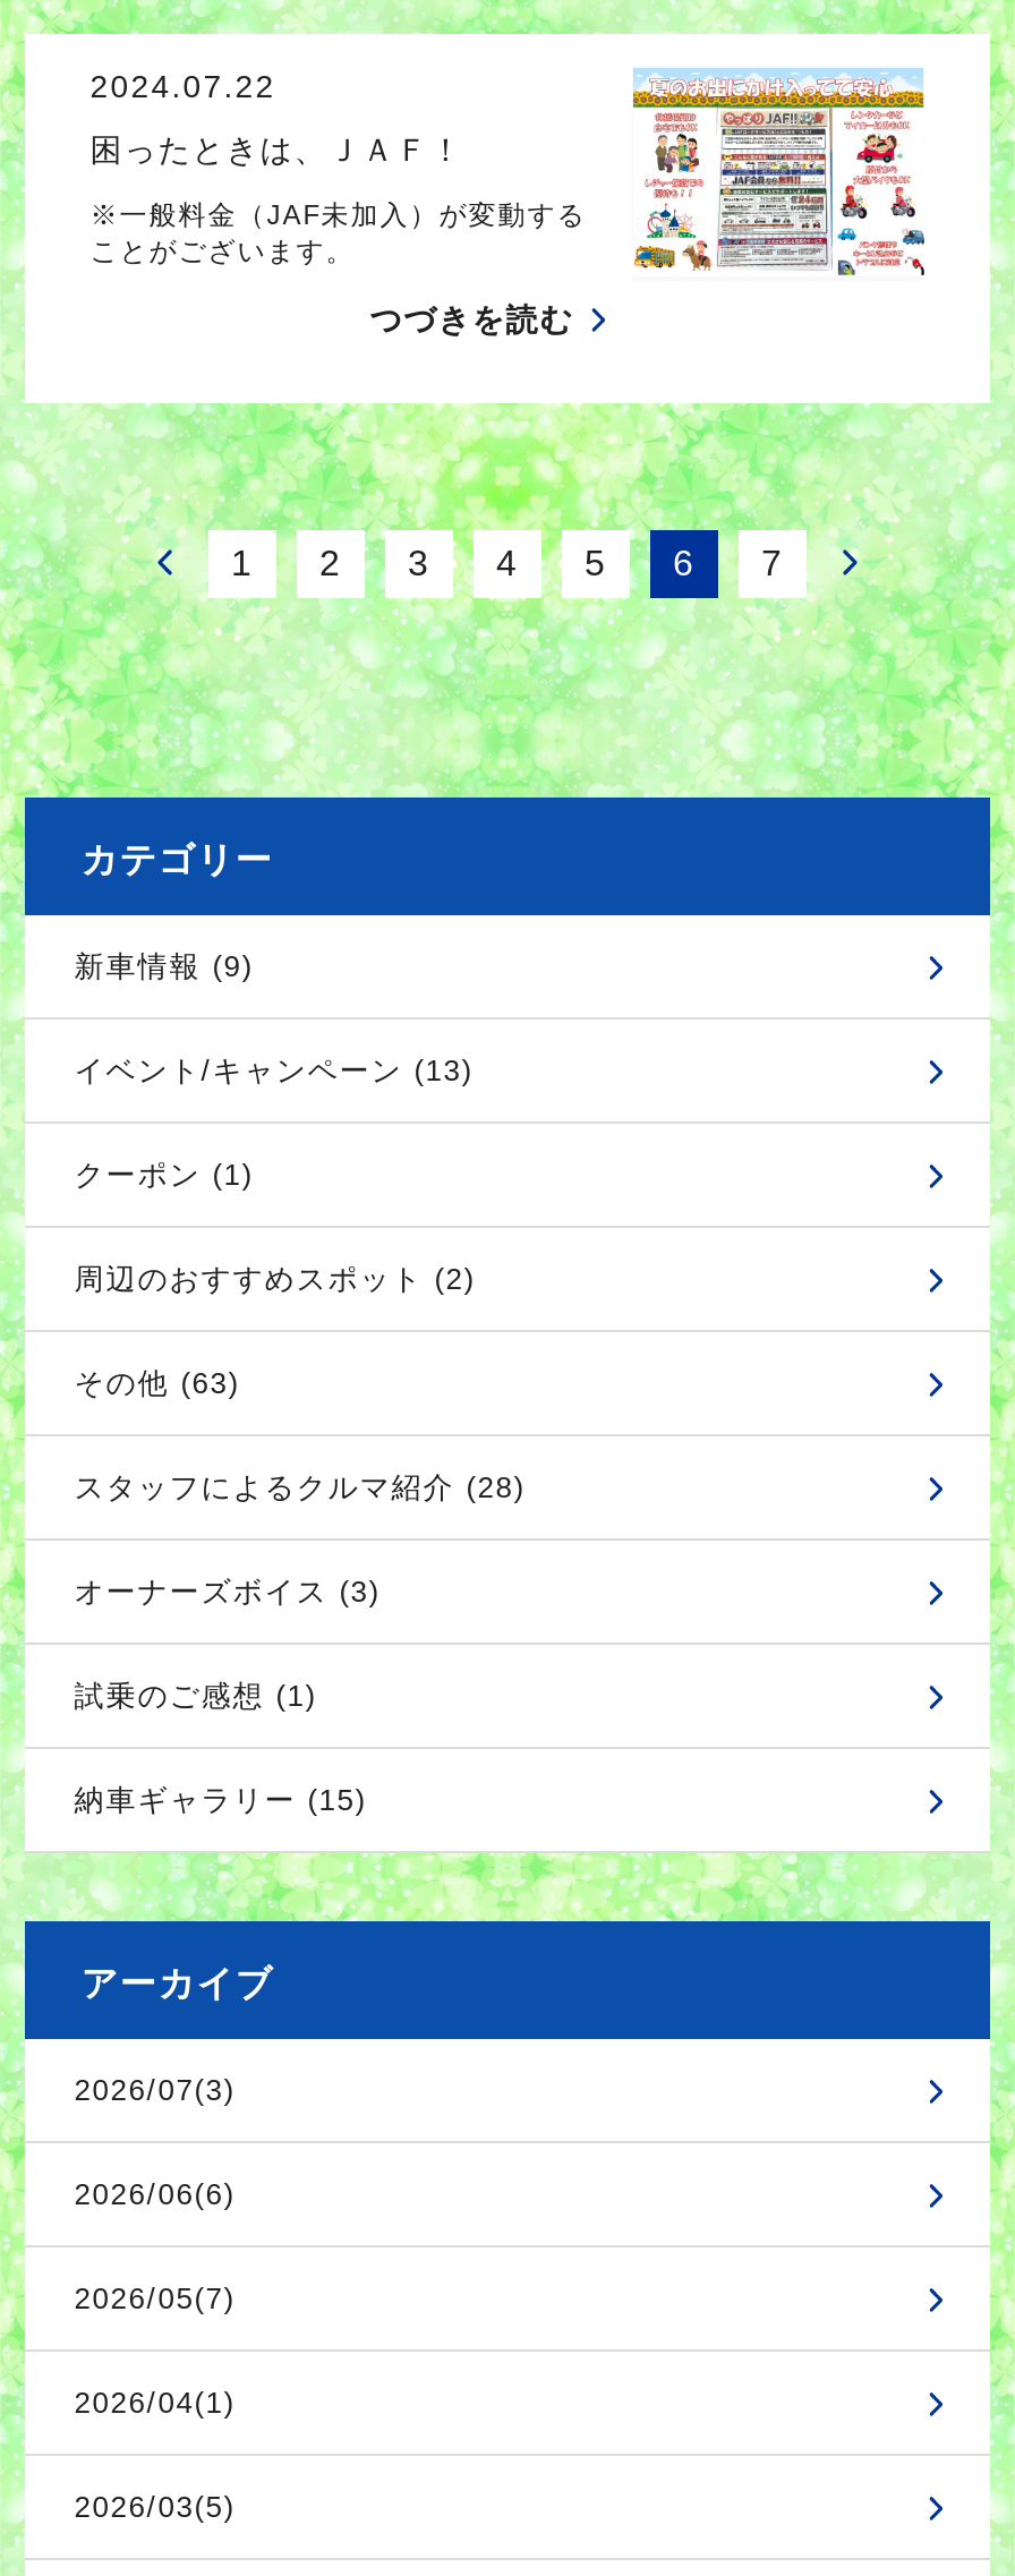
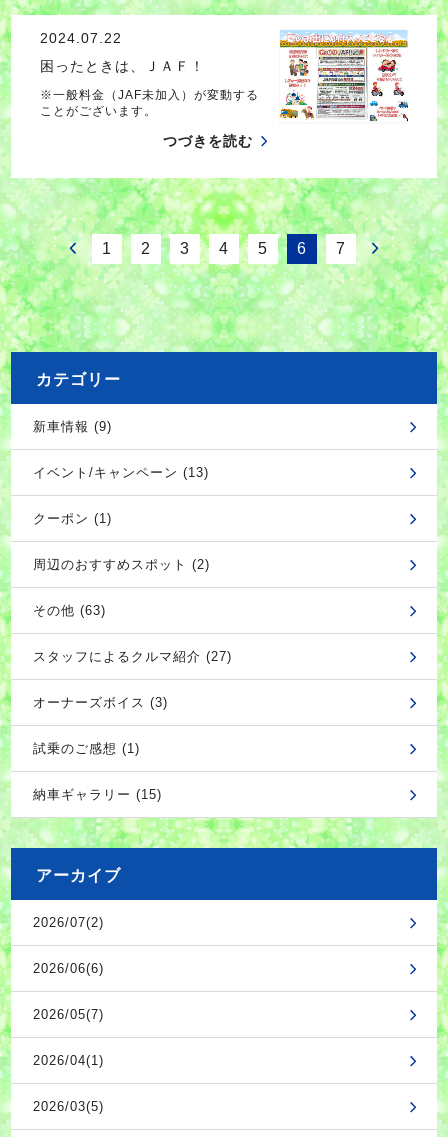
- スタッフによるクルマ紹介 (28)
+ スタッフによるクルマ紹介 (27)

- 2026/07(3)
+ 2026/07(2)
